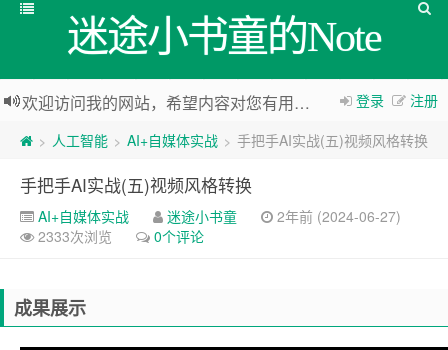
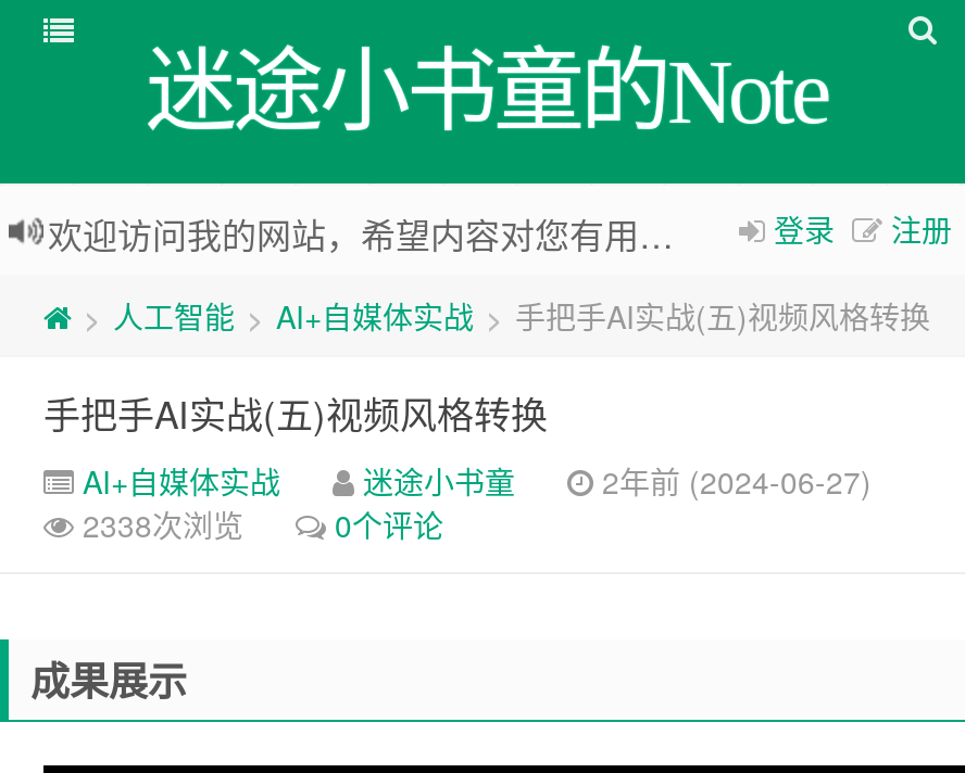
- 2333次浏览
+ 2338次浏览
